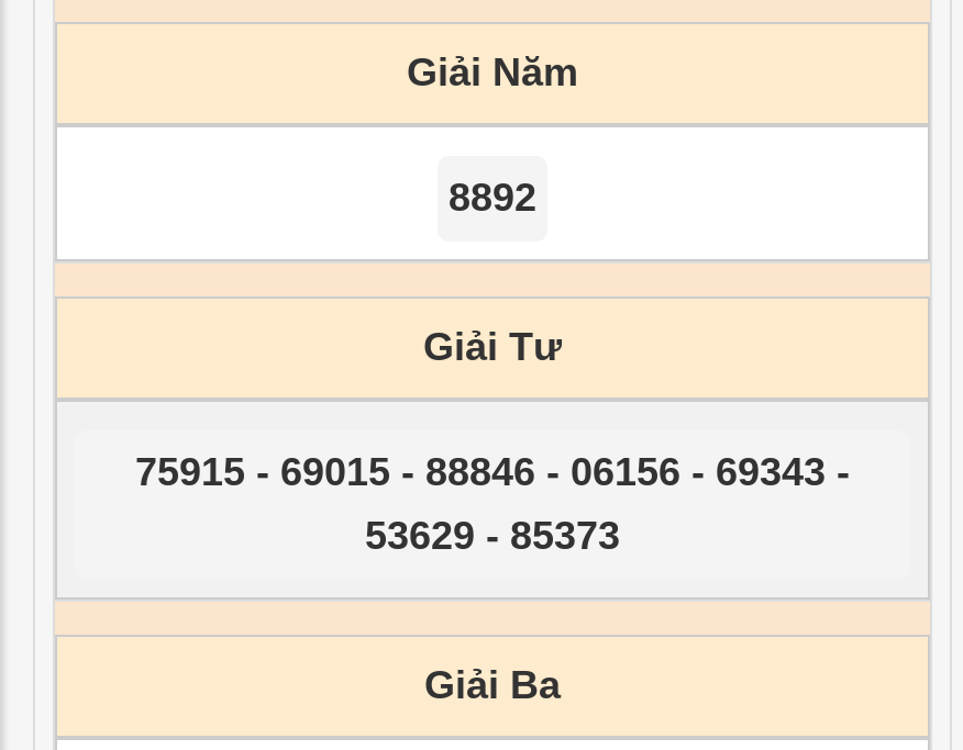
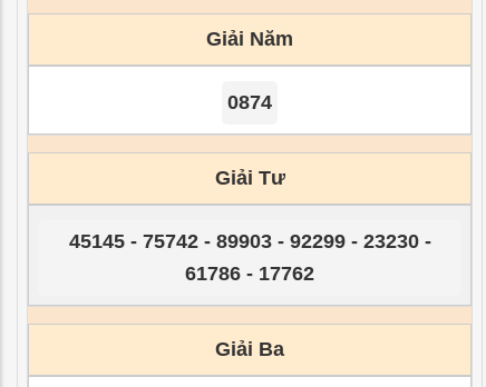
- 8892
+ 0874

- 75915 - 69015 - 88846 - 06156 - 69343 -
+ 45145 - 75742 - 89903 - 92299 - 23230 -

- 53629 - 85373
+ 61786 - 17762
